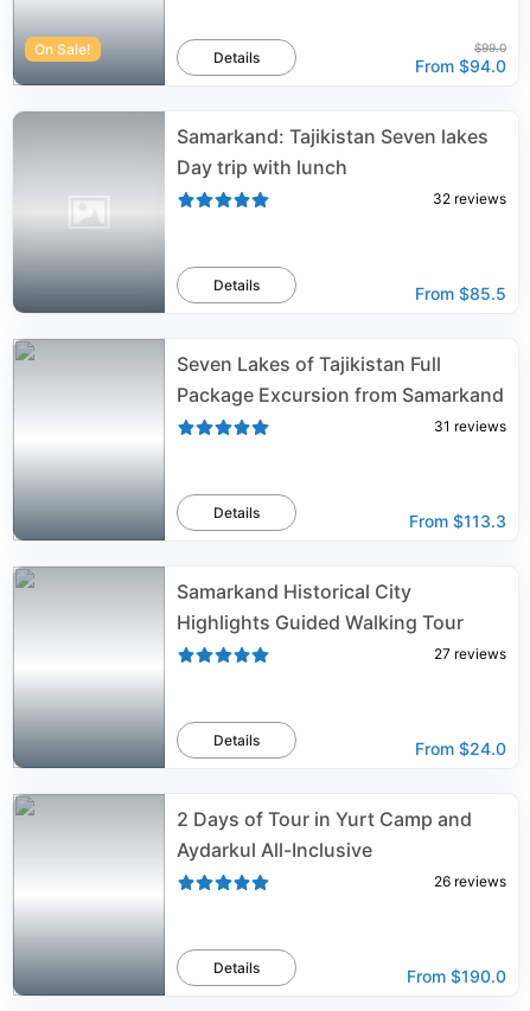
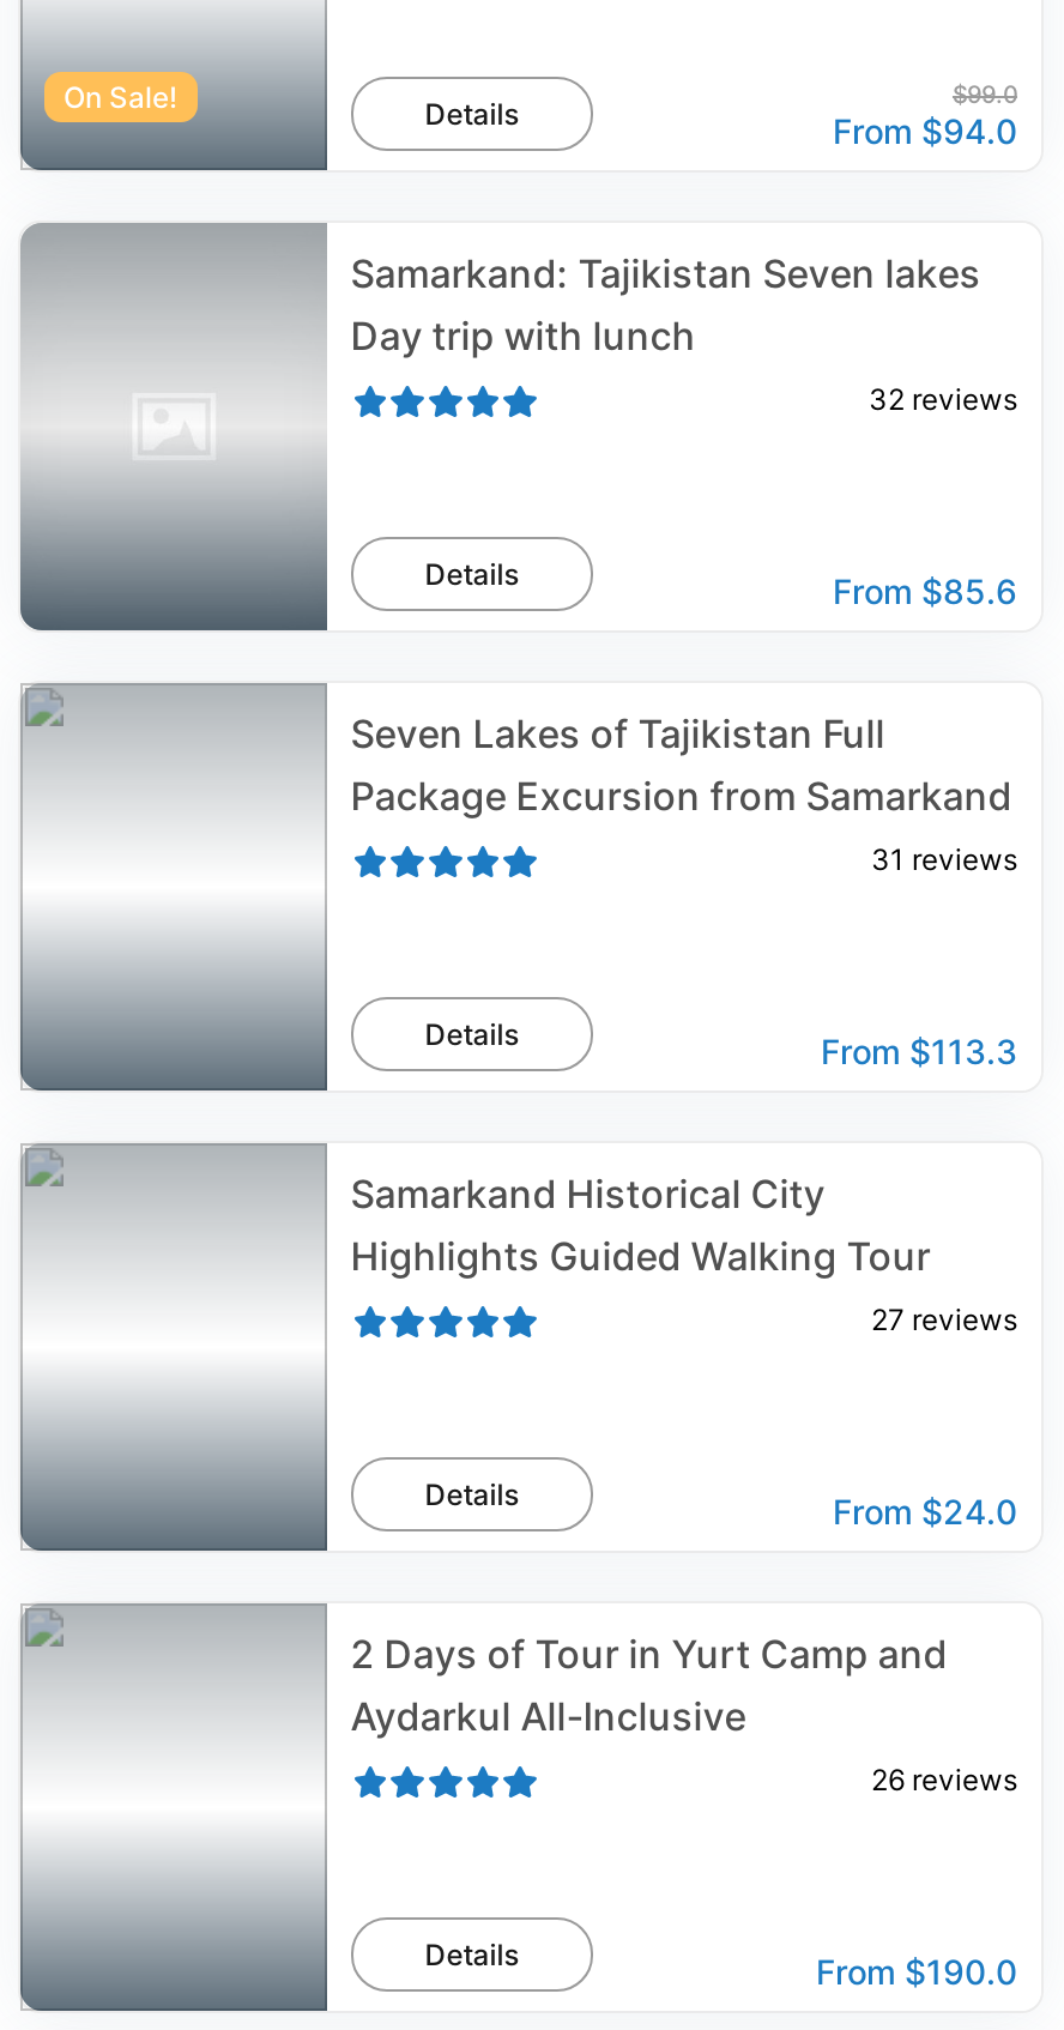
- From $85.5
+ From $85.6
